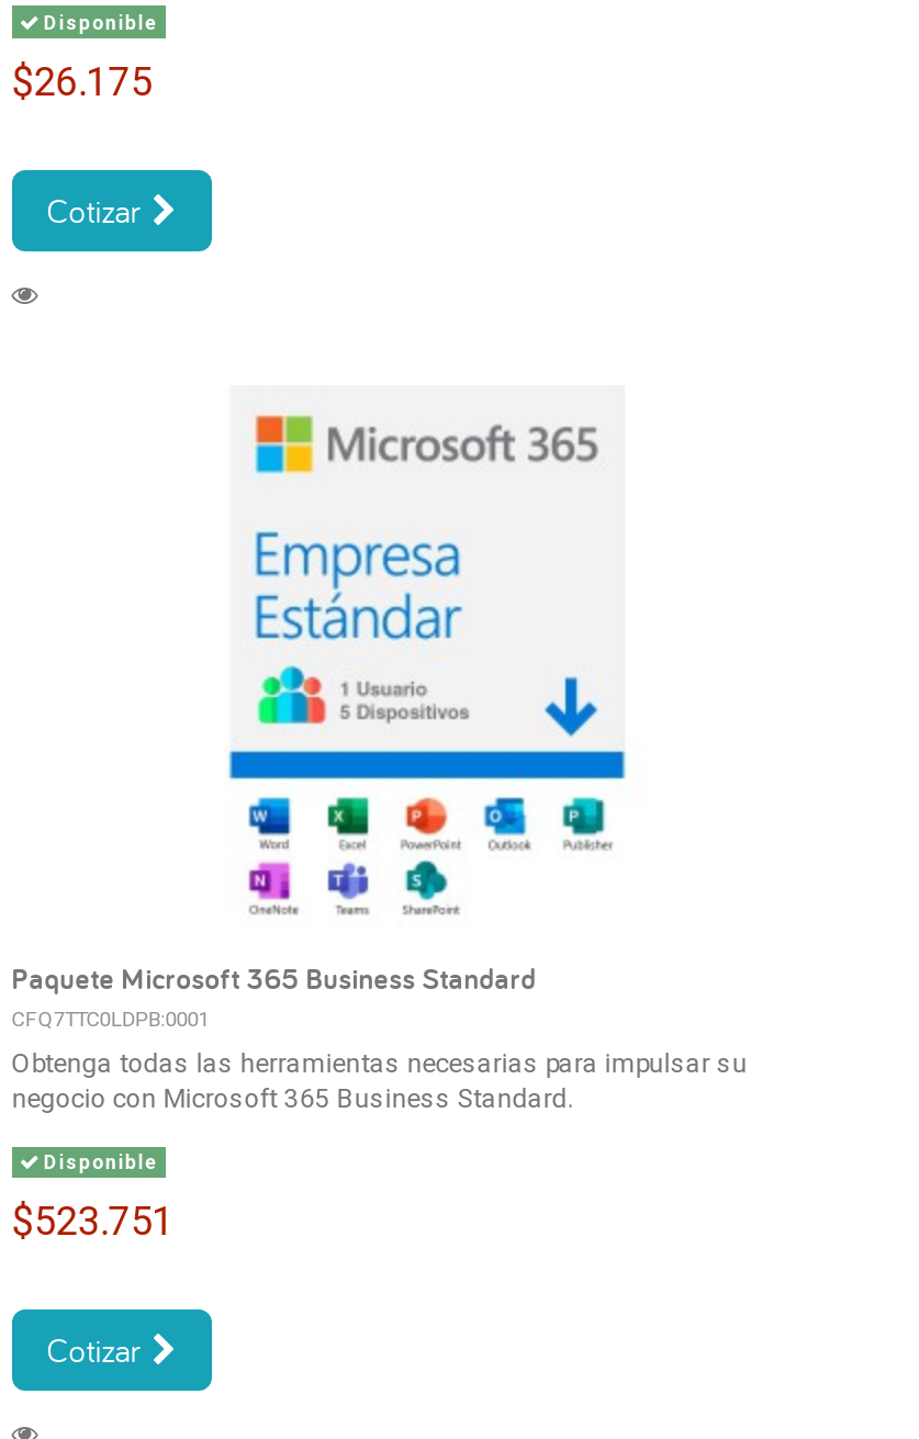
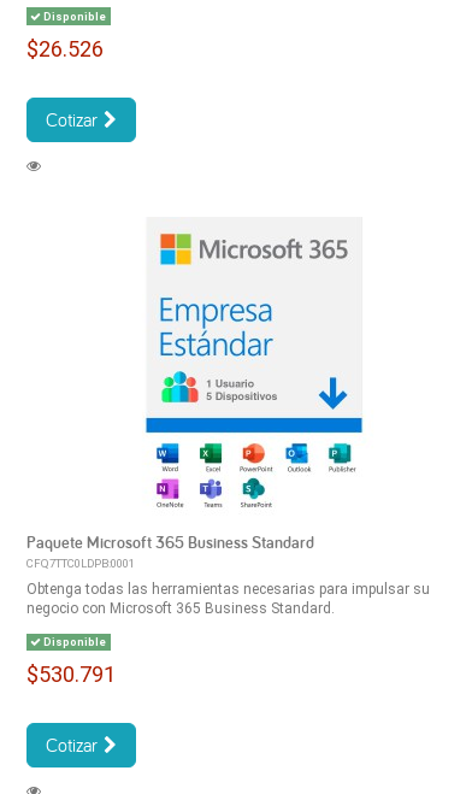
- $26.175
+ $26.526

- $523.751
+ $530.791
